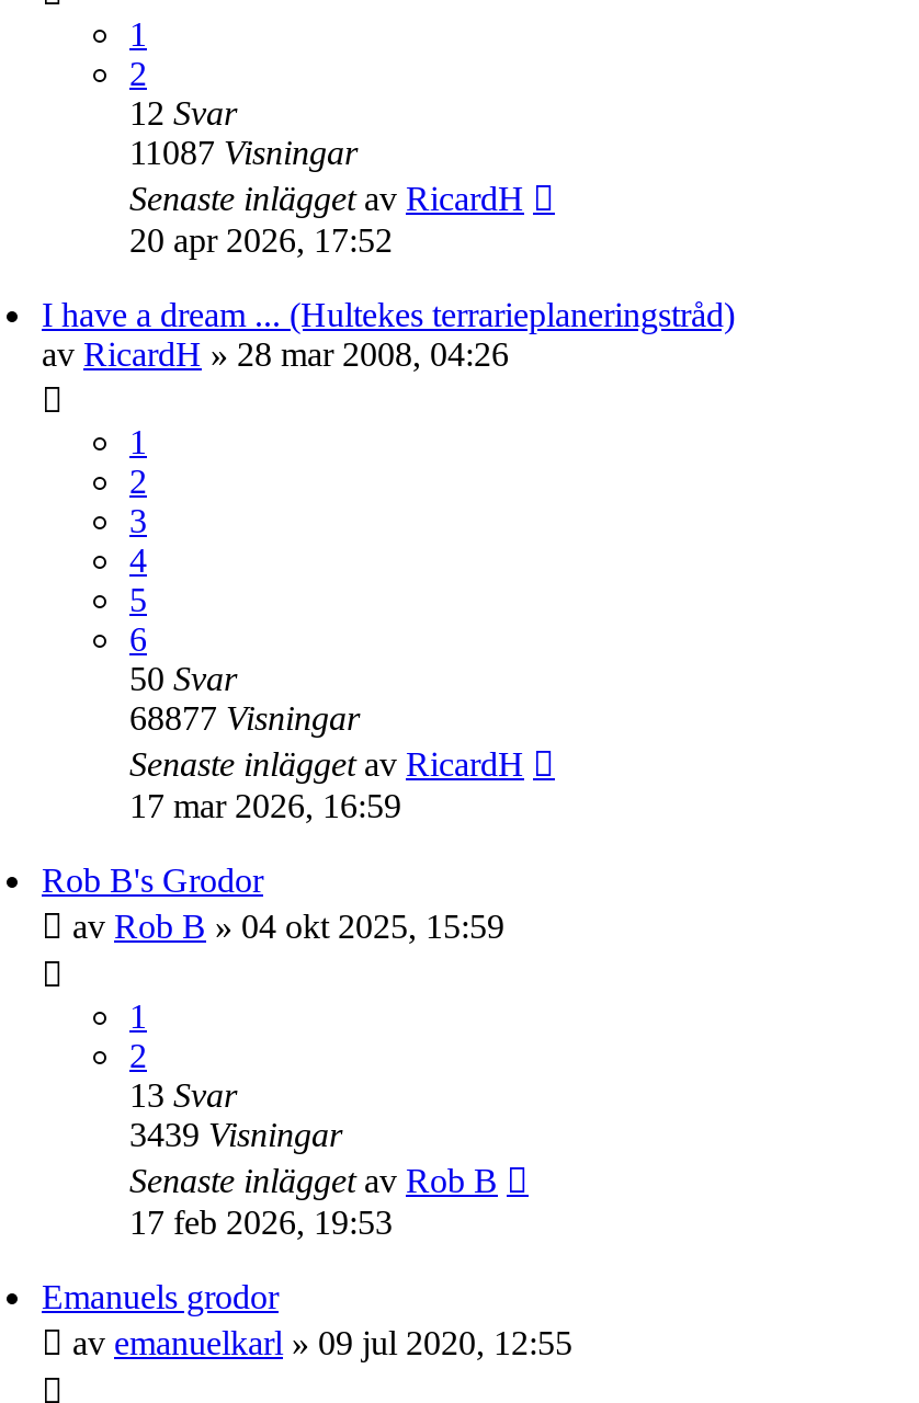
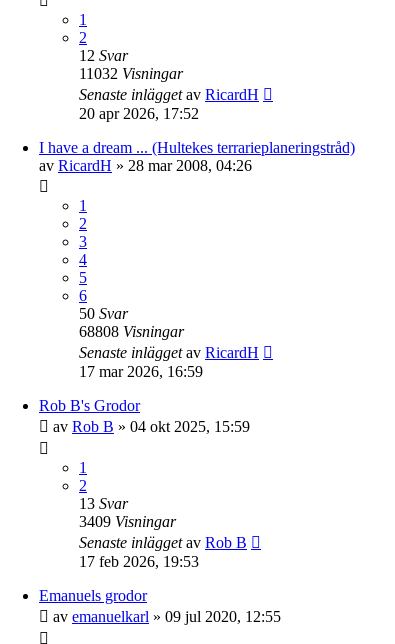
- 11087 Visningar
+ 11032 Visningar

- 68877 Visningar
+ 68808 Visningar

- 3439 Visningar
+ 3409 Visningar
